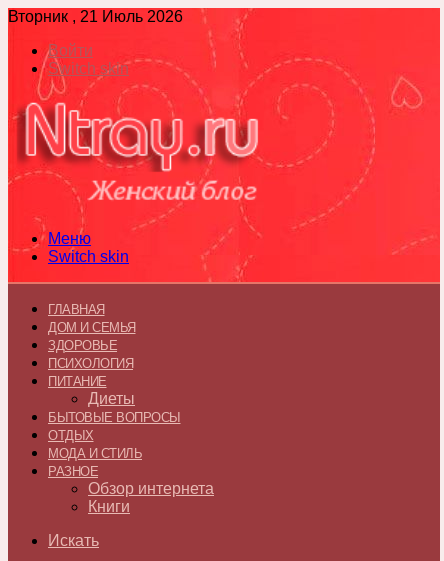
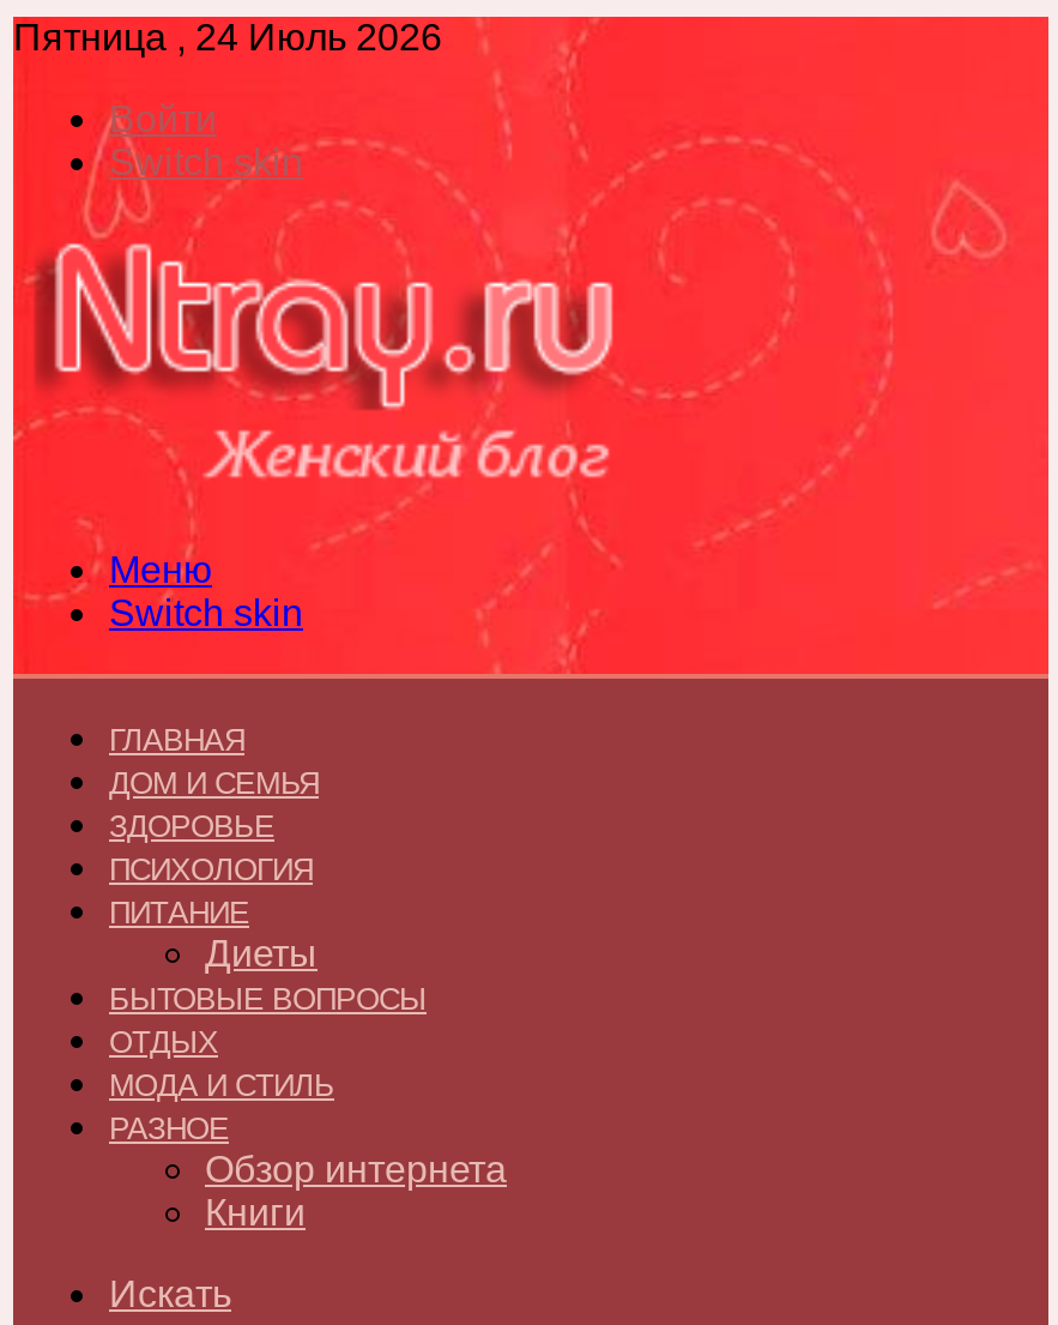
- Вторник , 21 Июль 2026
+ Пятница , 24 Июль 2026
